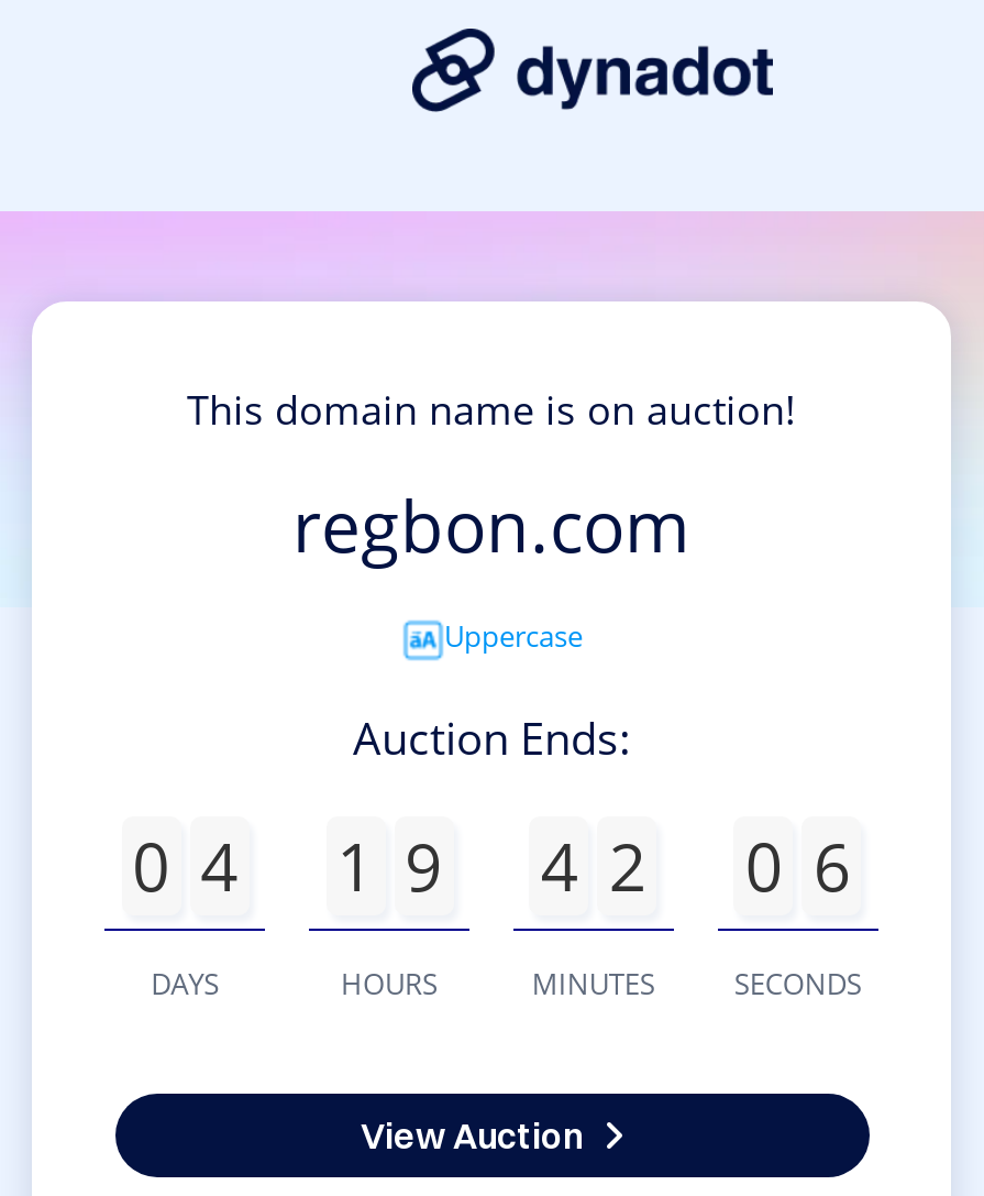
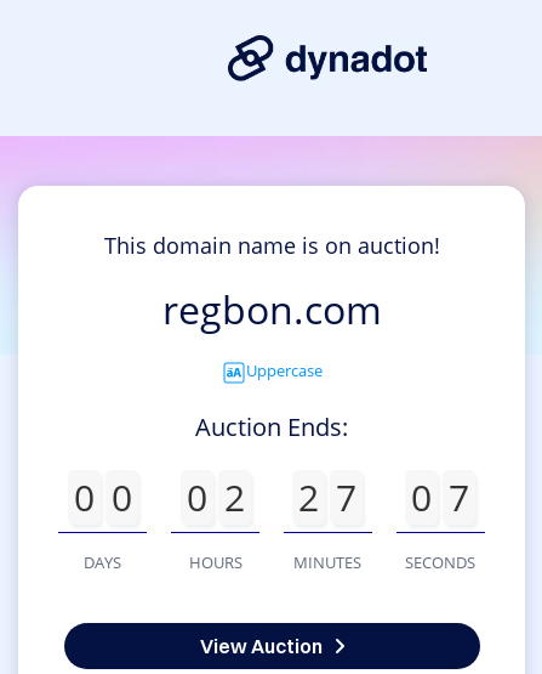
- 0 4
+ 0 0

- 1 9
+ 0 2

- 4 2
+ 2 7

- 0 6
+ 0 7
